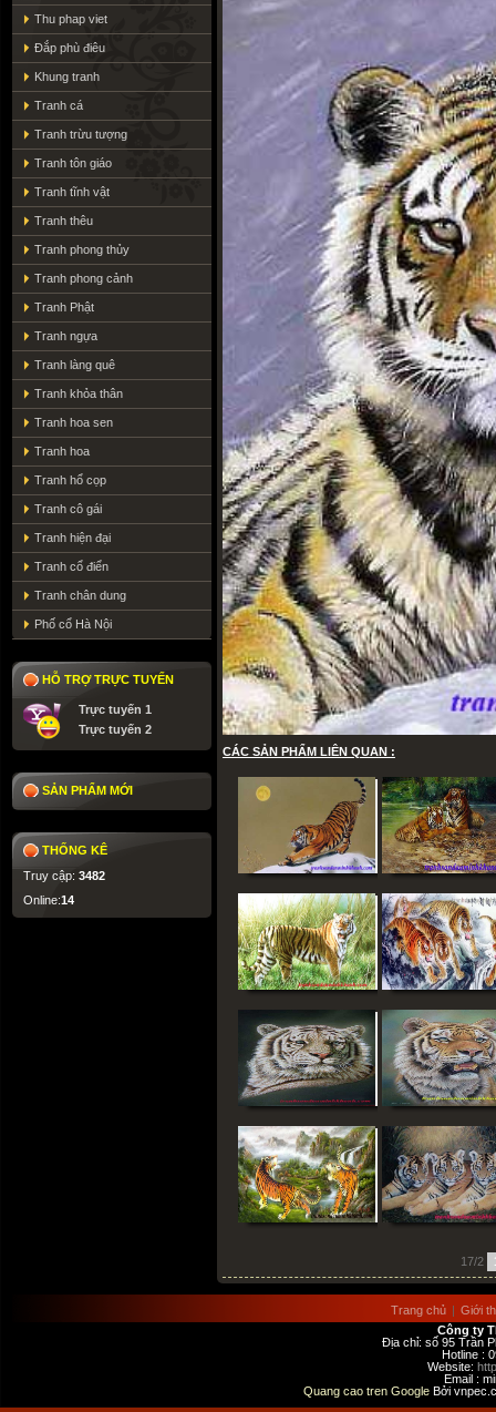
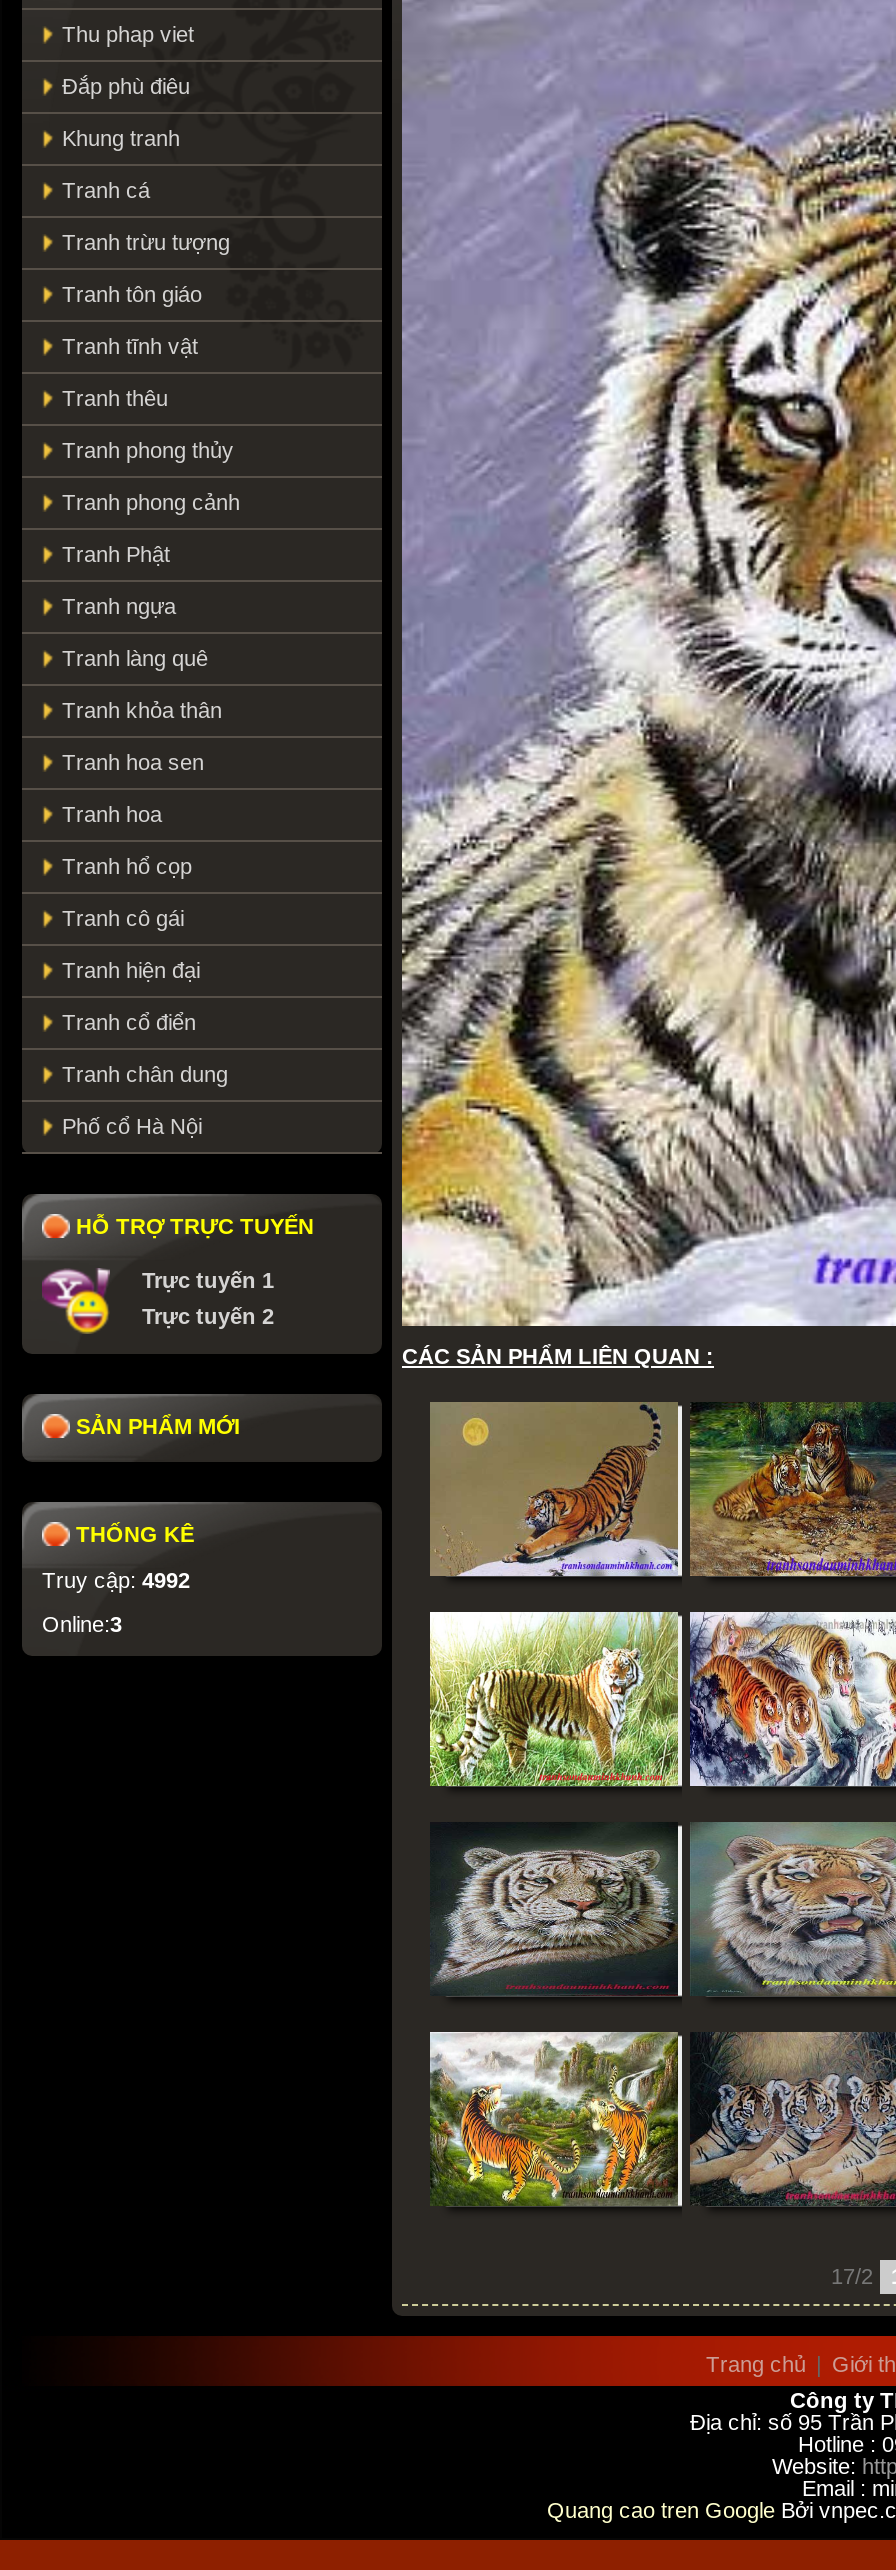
- Truy cập: 3482
+ Truy cập: 4992

- Online:14
+ Online:3
